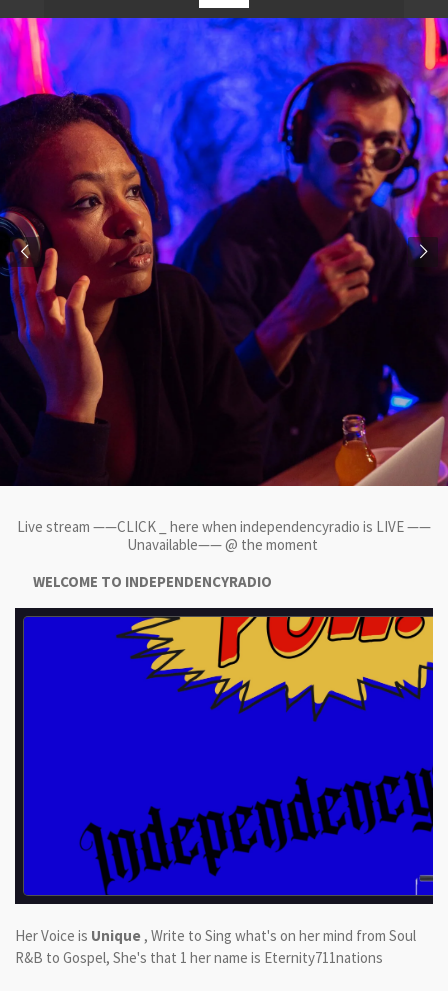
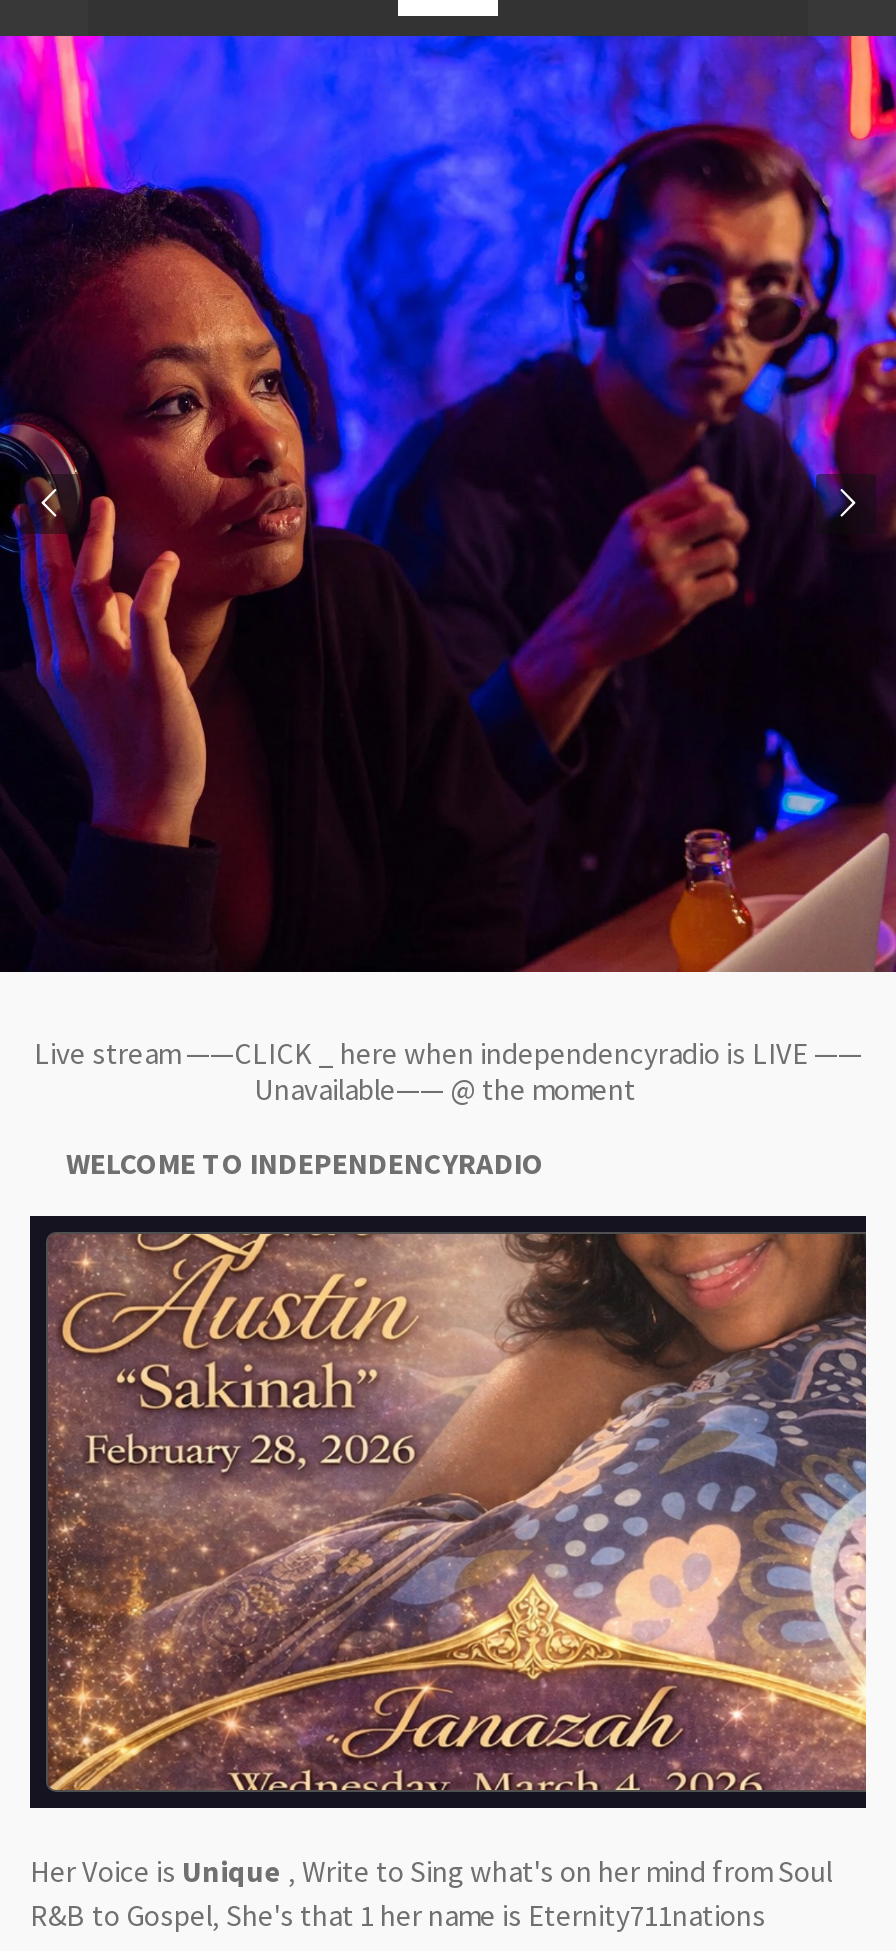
- [image]
+ [image]
